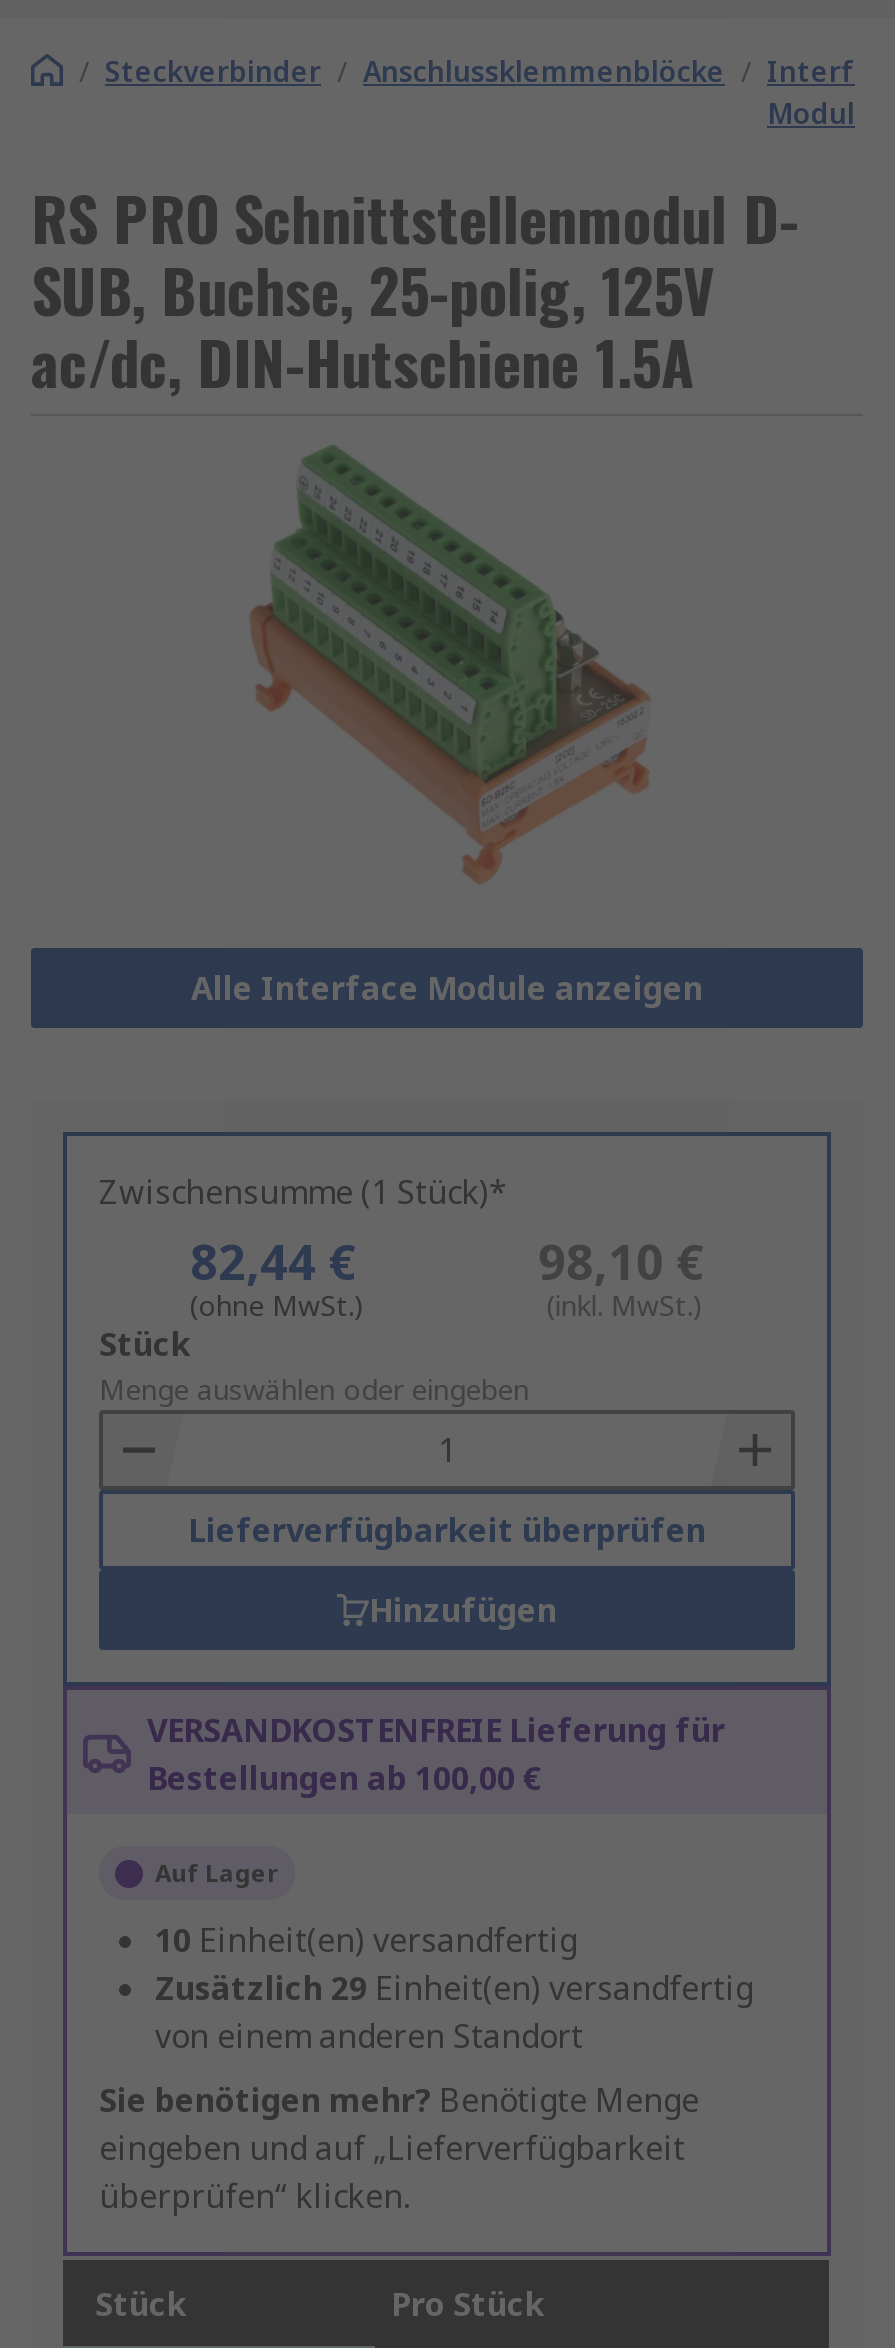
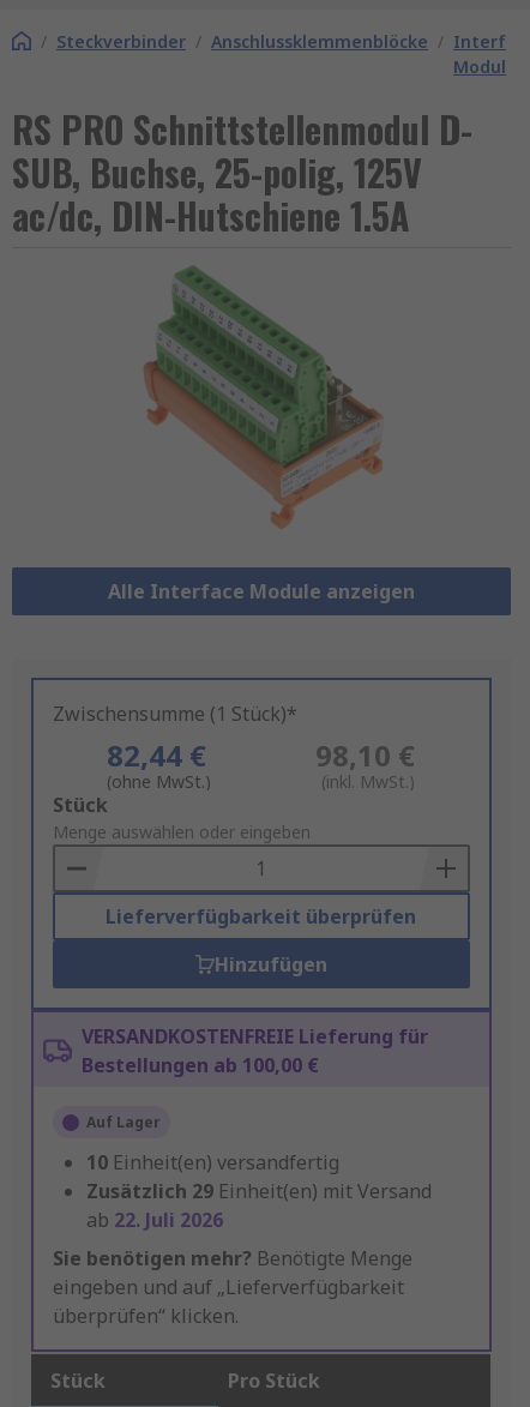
- Zusätzlich 29 Einheit(en) versandfertig
- von einem anderen Standort
+ Zusätzlich 29 Einheit(en) mit Versand
+ ab 22. Juli 2026
